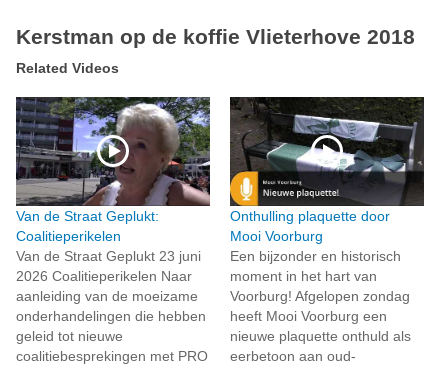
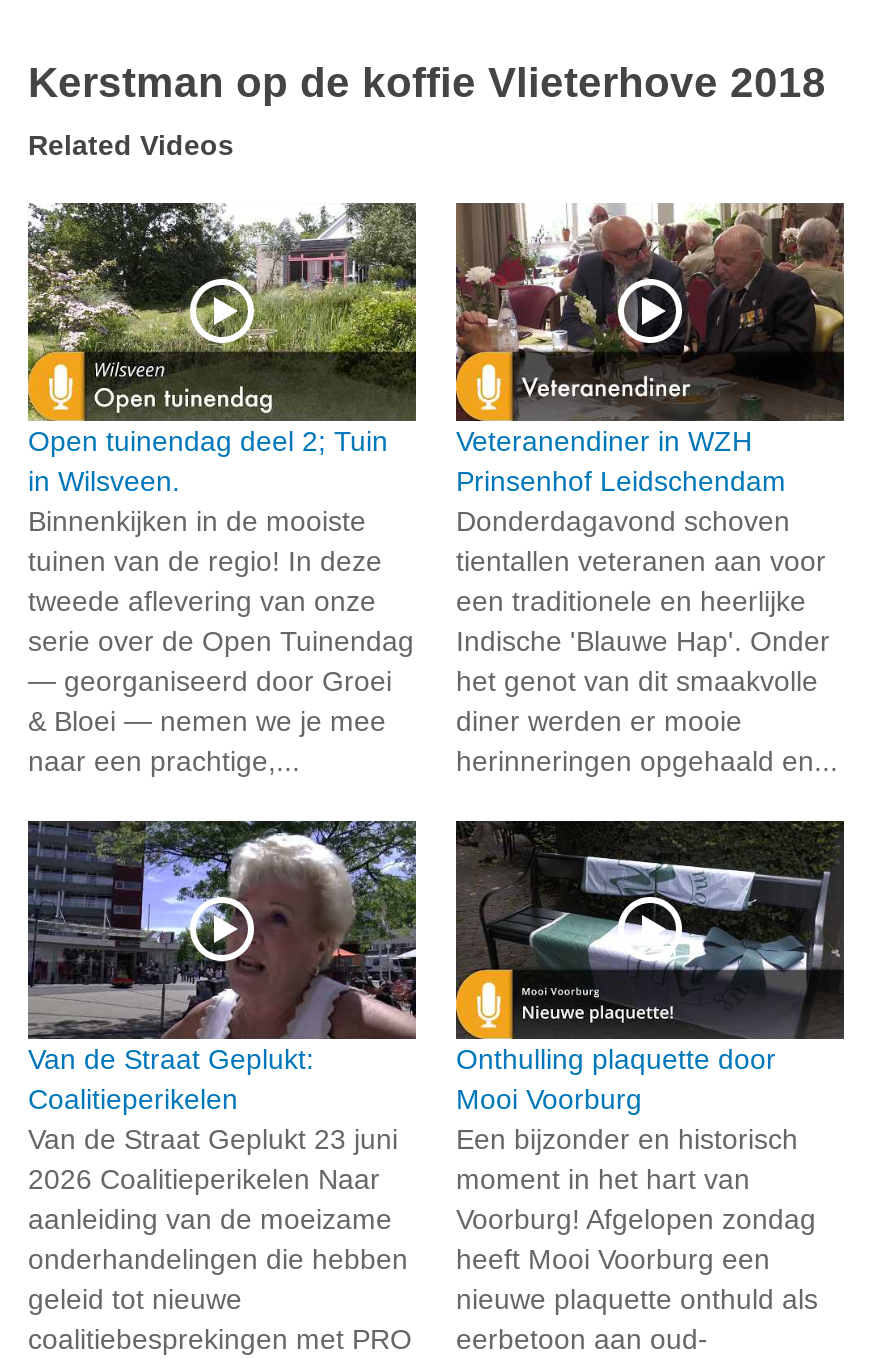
+ [image]
+ Open tuinendag deel 2; Tuin
+ in Wilsveen.
+ Binnenkijken in de mooiste
+ tuinen van de regio! In deze
+ tweede aflevering van onze
+ serie over de Open Tuinendag
+ — georganiseerd door Groei
+ & Bloei — nemen we je mee
+ naar een prachtige,...

+ [image]
+ Veteranendiner in WZH
+ Prinsenhof Leidschendam
+ Donderdagavond schoven
+ tientallen veteranen aan voor
+ een traditionele en heerlijke
+ Indische 'Blauwe Hap'. Onder
+ het genot van dit smaakvolle
+ diner werden er mooie
+ herinneringen opgehaald en...
